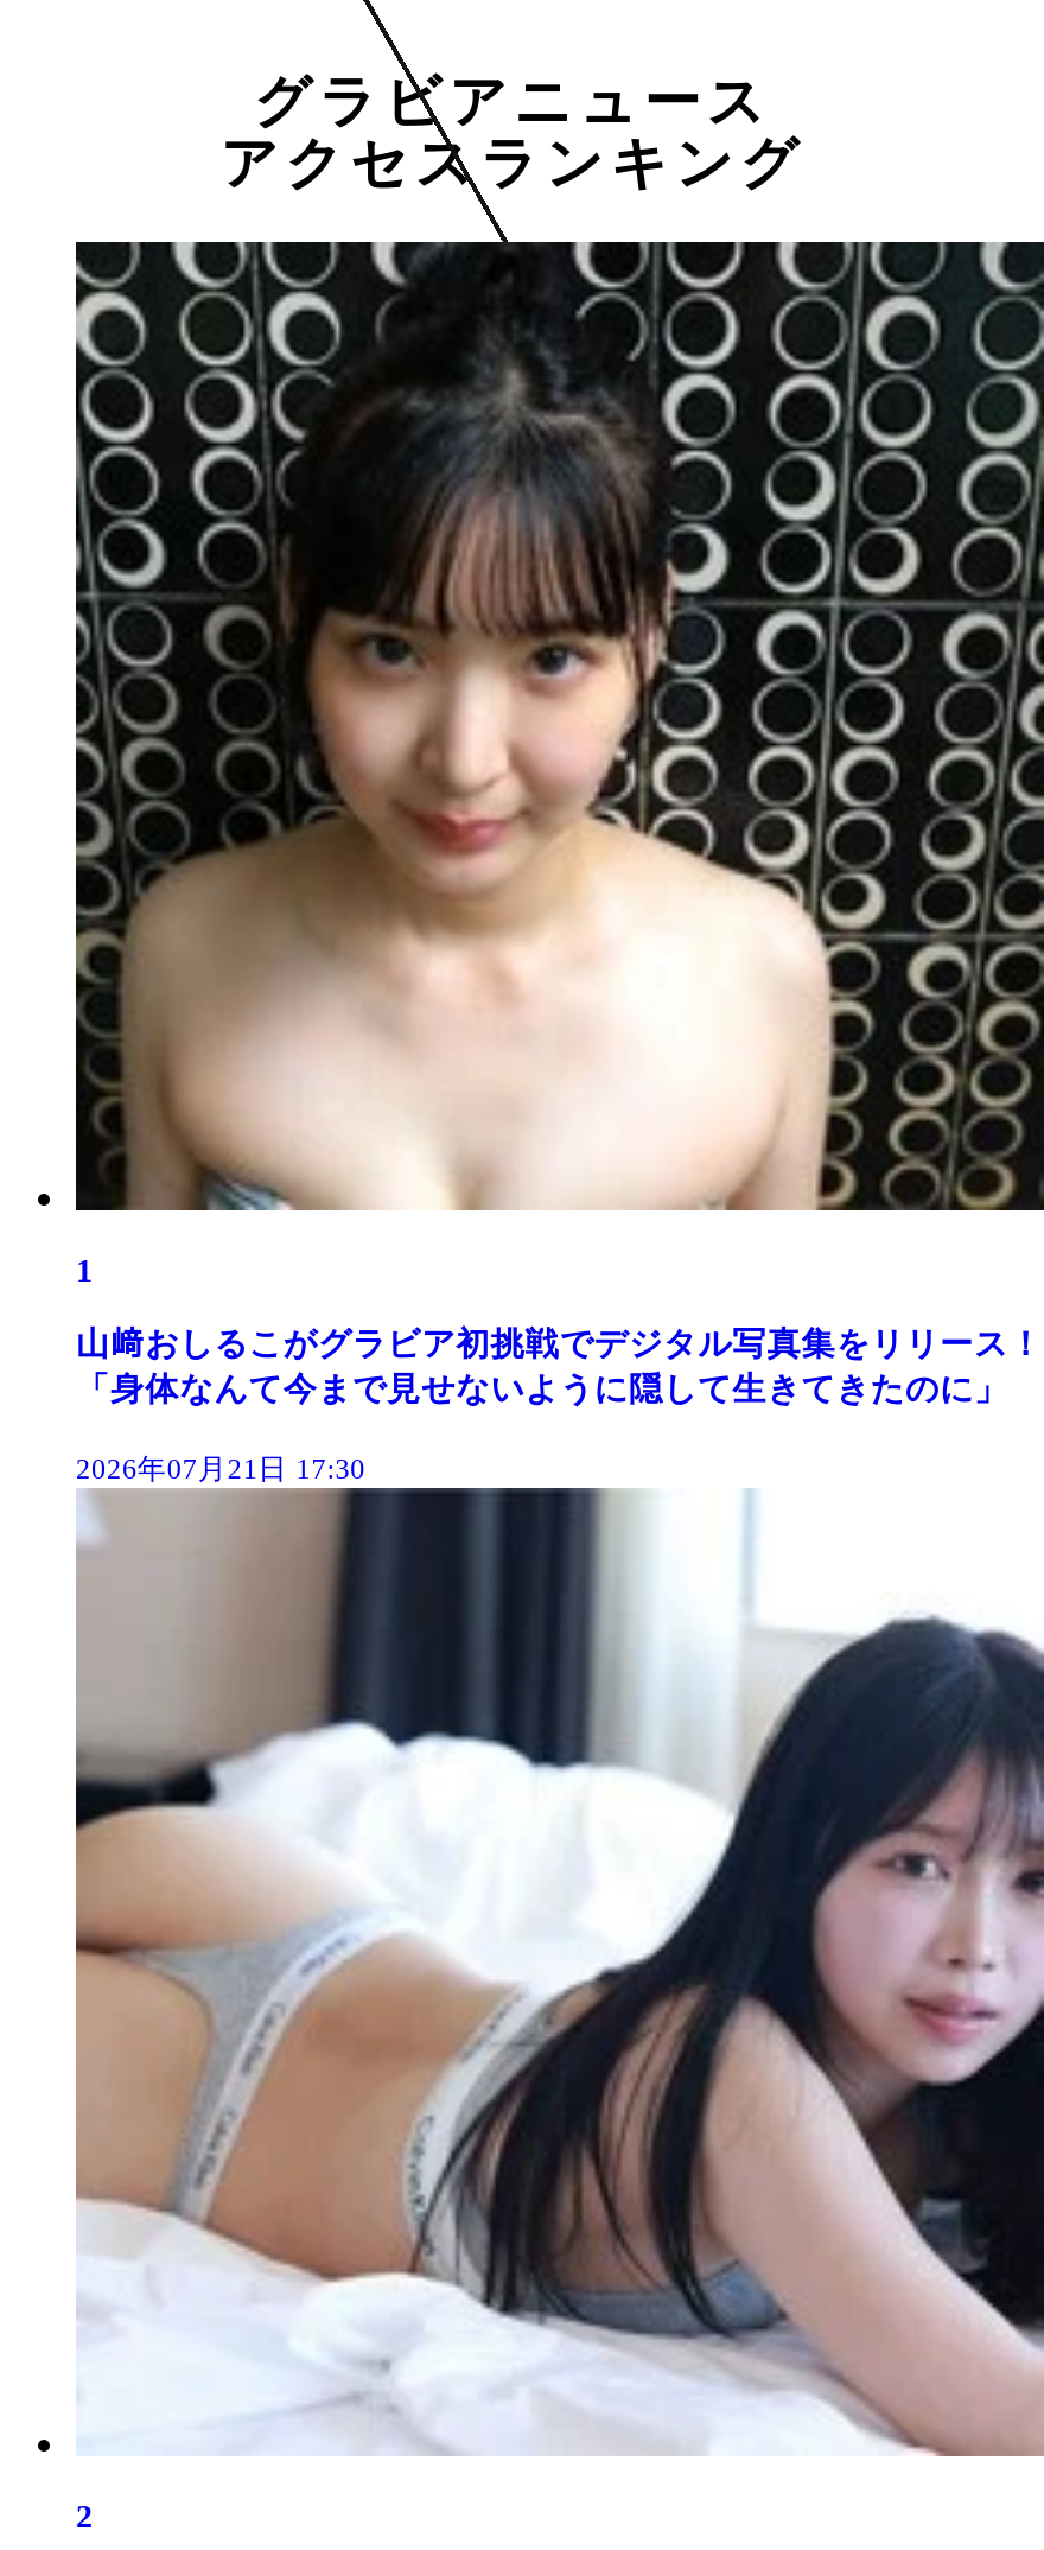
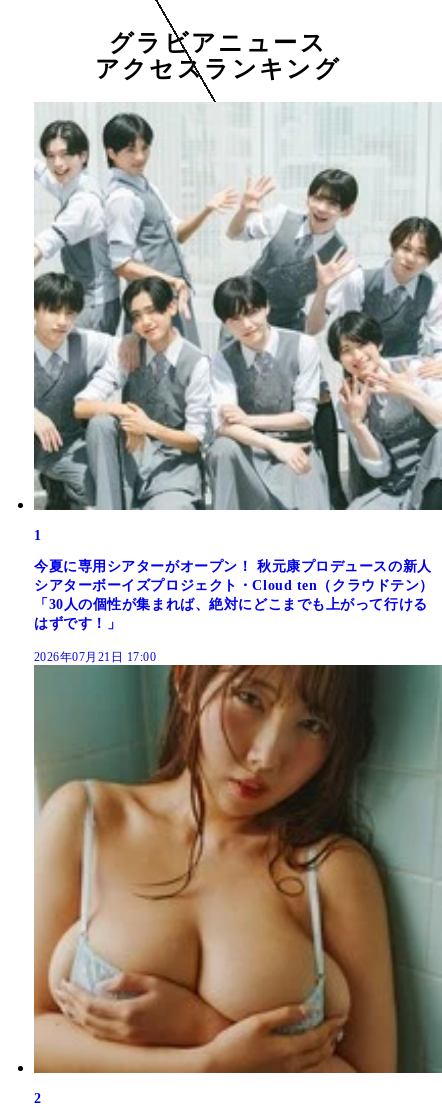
- [image]
+ [image]

- 山﨑おしるこがグラビア初挑戦でデジタル写真集をリリース！
- 「身体なんて今まで見せないように隠して生きてきたのに」
+ 今夏に専用シアターがオープン！ 秋元康プロデュースの新人
+ シアターボーイズプロジェクト・Cloud ten（クラウドテン）
+ 「30人の個性が集まれば、絶対にどこまでも上がって行ける
+ はずです！」

- 2026年07月21日 17:30
+ 2026年07月21日 17:00

- [image]
+ [image]
